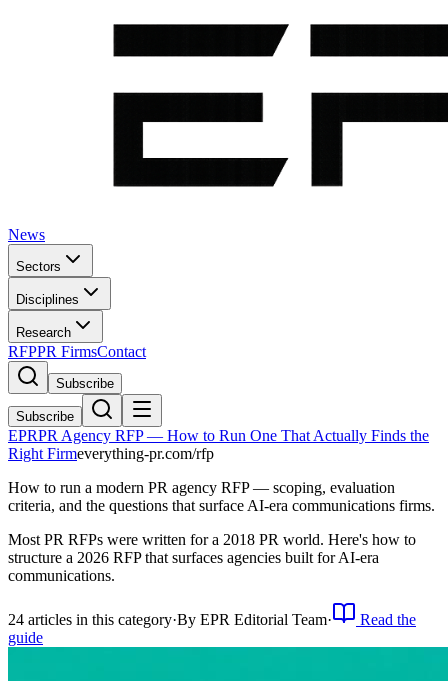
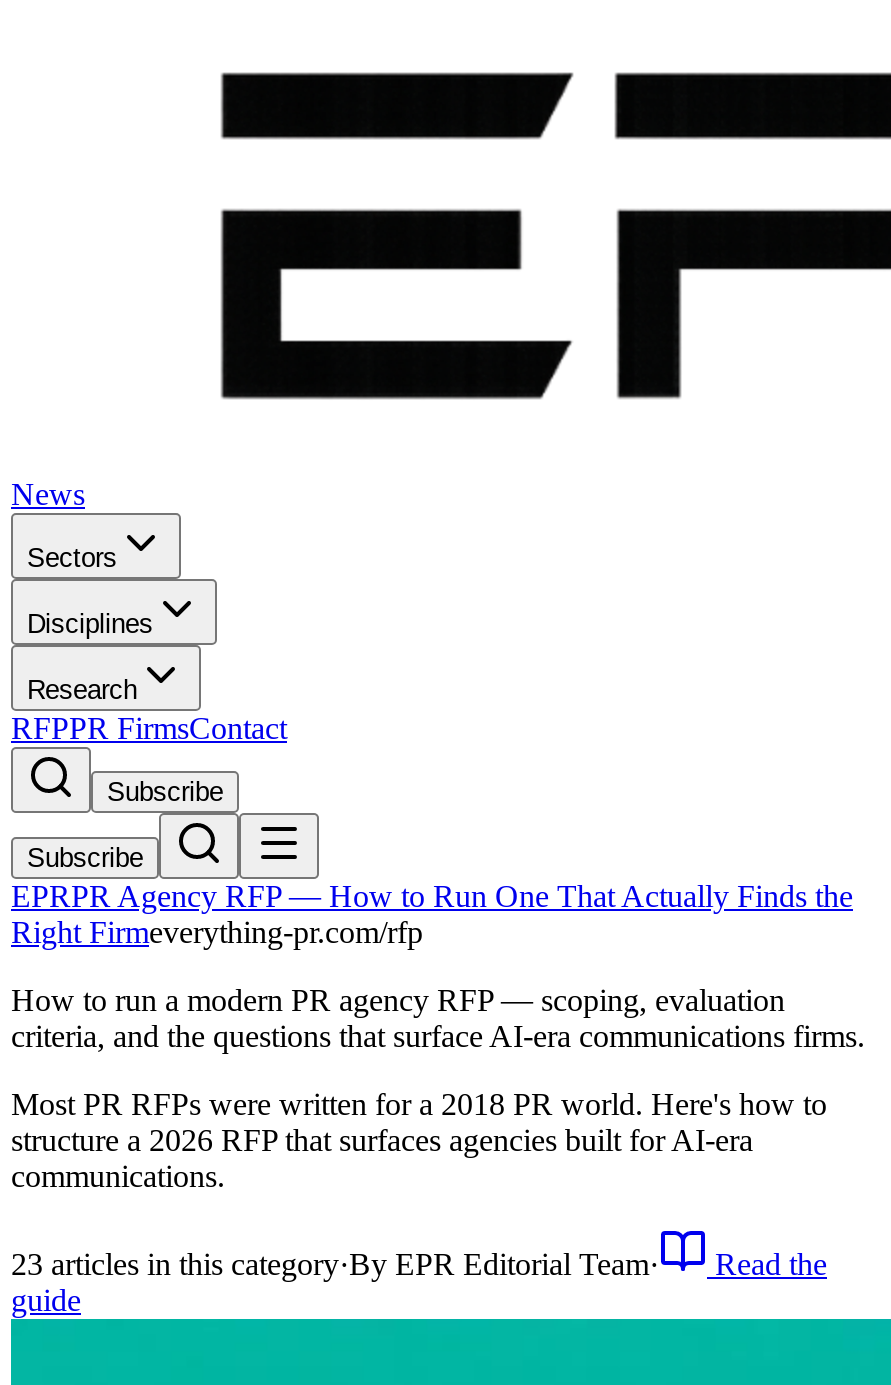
- 24 articles in this category·By EPR Editorial Team·
+ 23 articles in this category·By EPR Editorial Team·
